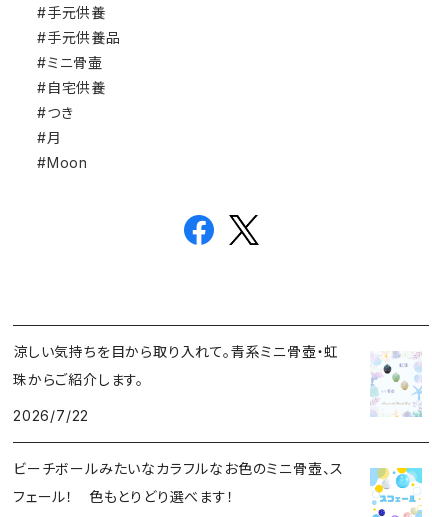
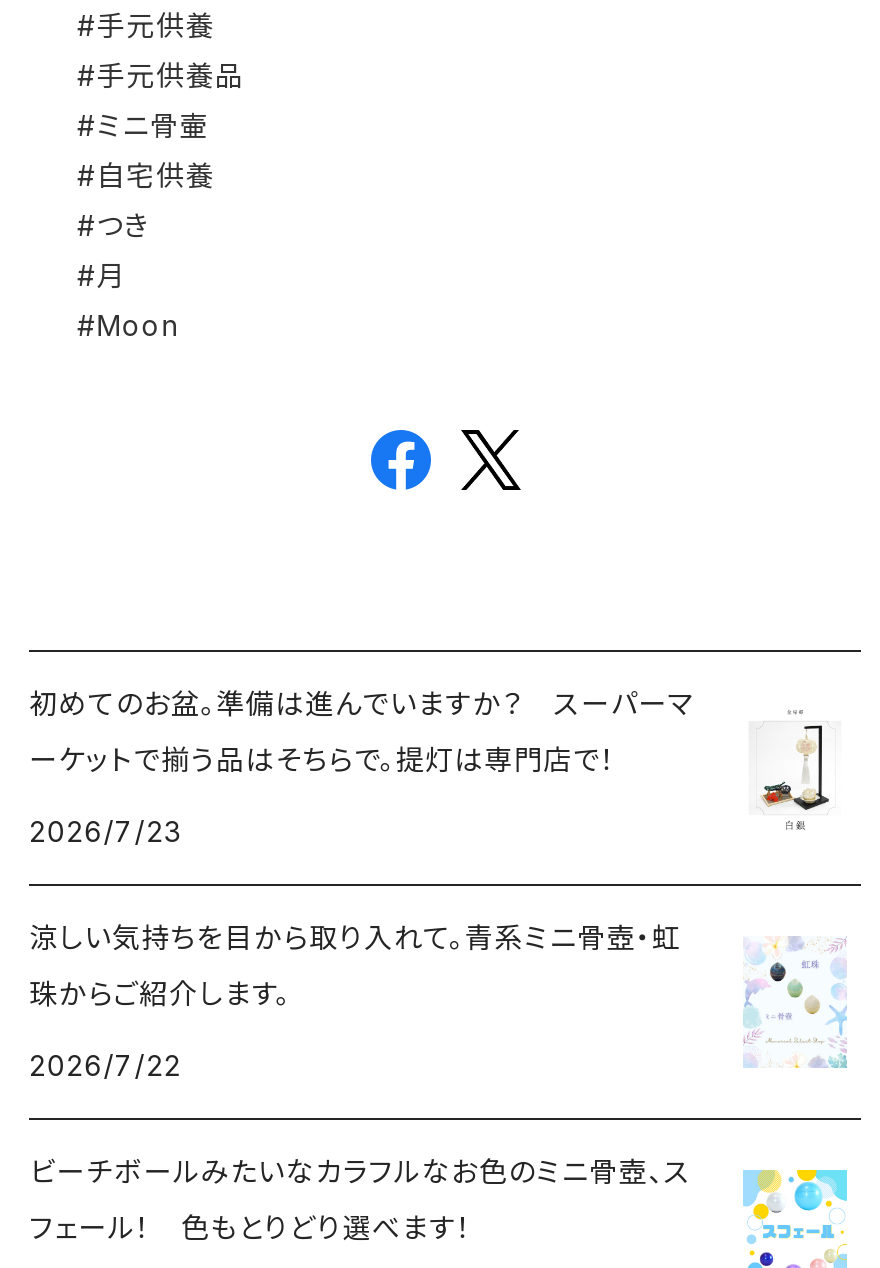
+ [image]
+ 初めてのお盆。準備は進んでいますか？ スーパーマ
+ ーケットで揃う品はそちらで。提灯は専門店で！
+ 2026/7/23
